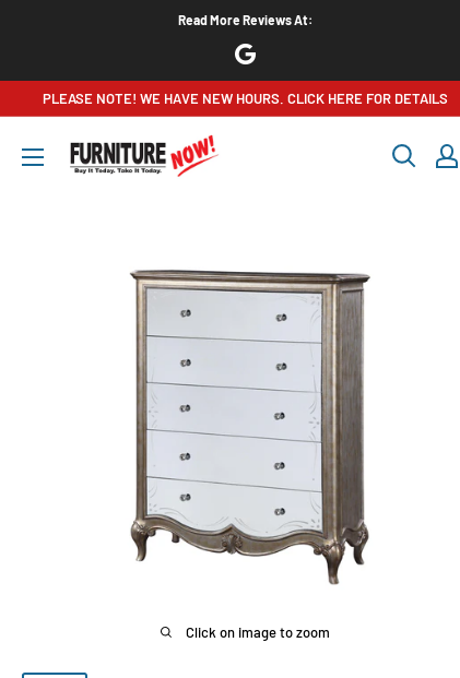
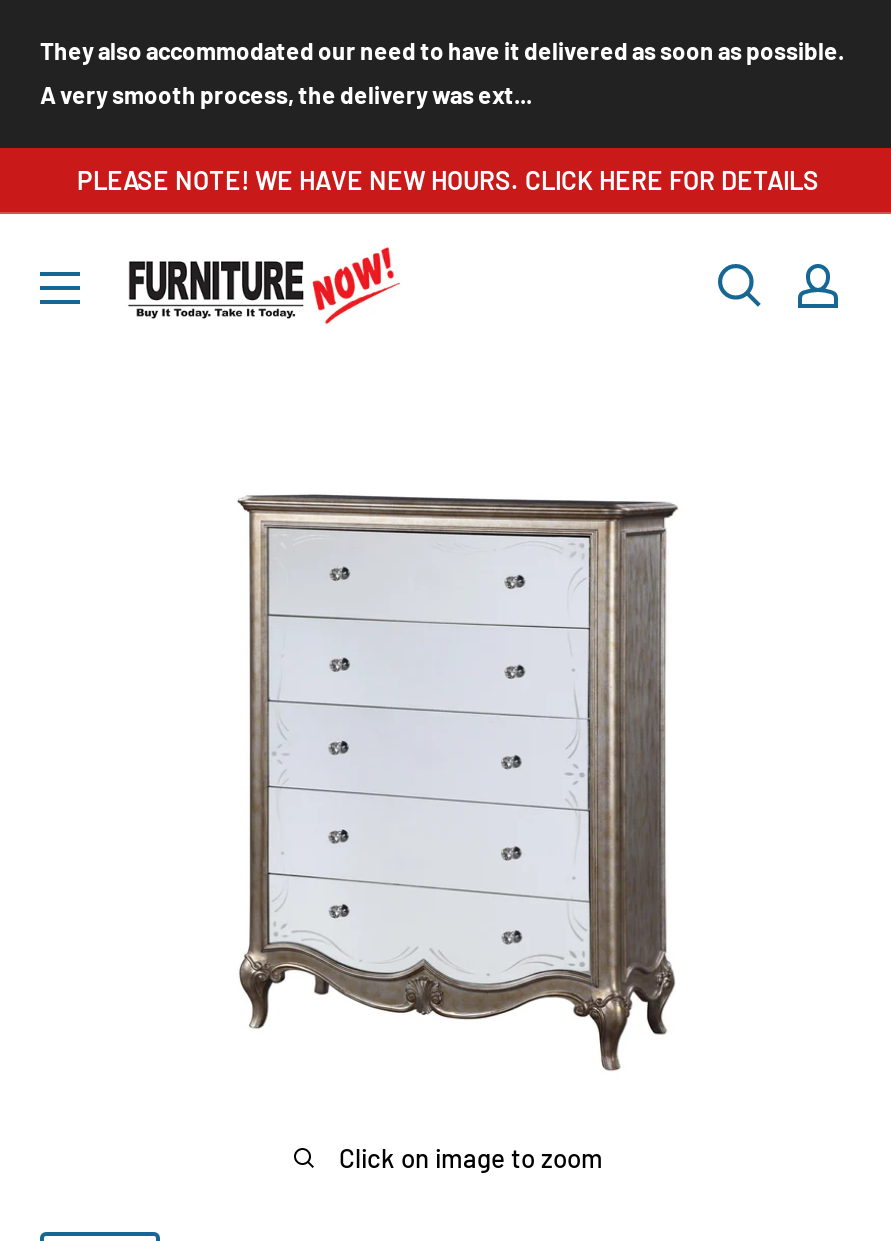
- Read More Reviews At:
+ They also accommodated our need to have it delivered as soon as possible.
+ A very smooth process, the delivery was ext...
